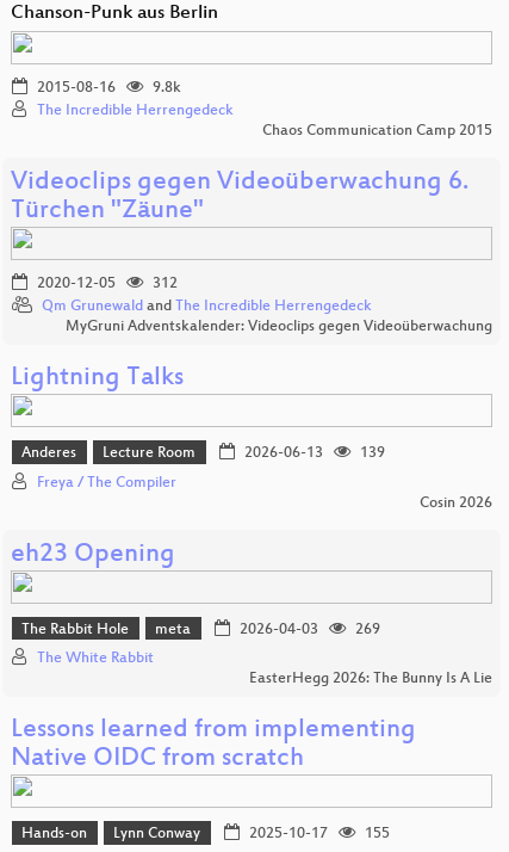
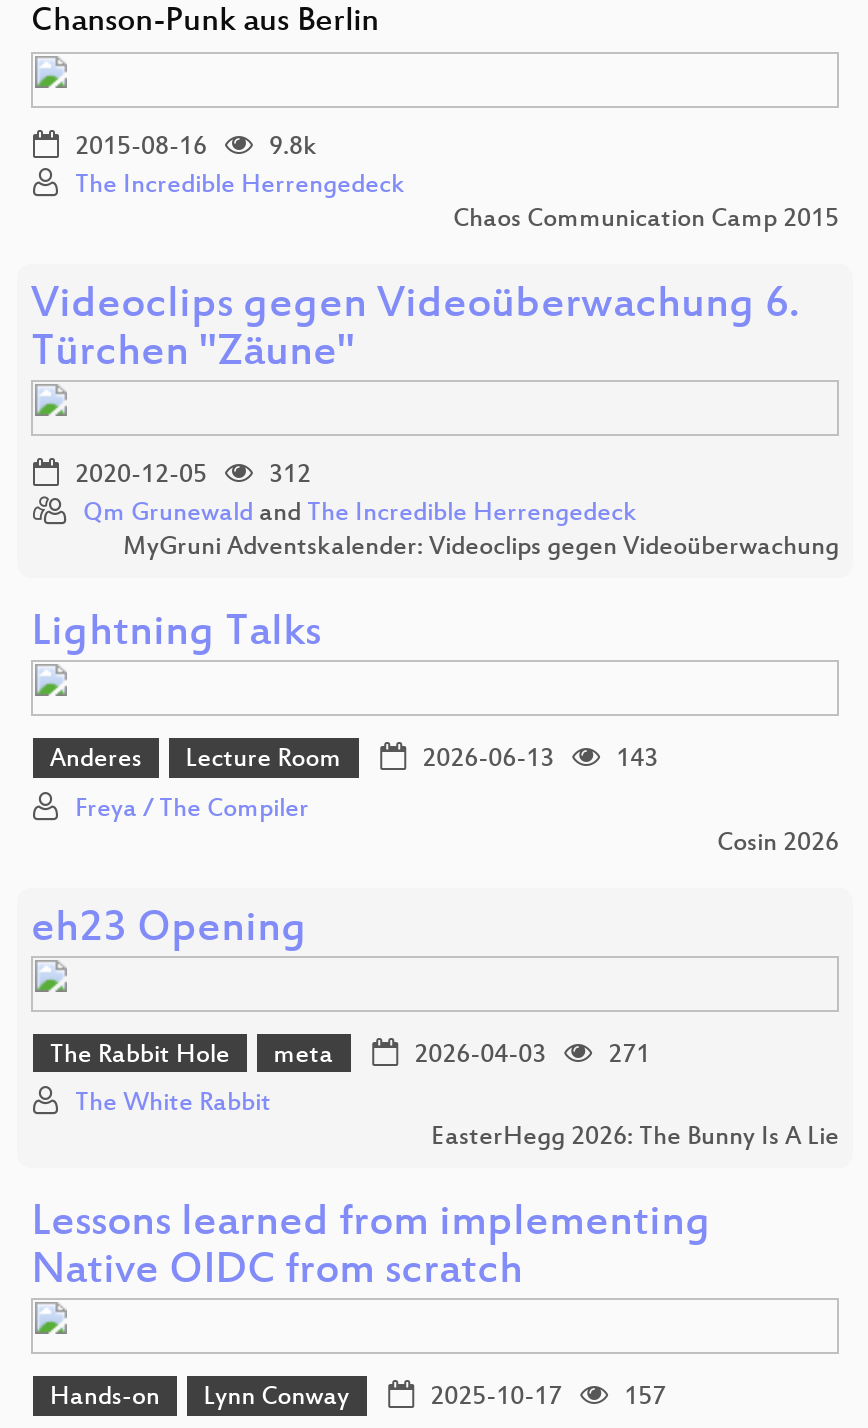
- 2026-06-13 139
+ 2026-06-13 143

- 2026-04-03 269
+ 2026-04-03 271

- 2025-10-17 155
+ 2025-10-17 157
